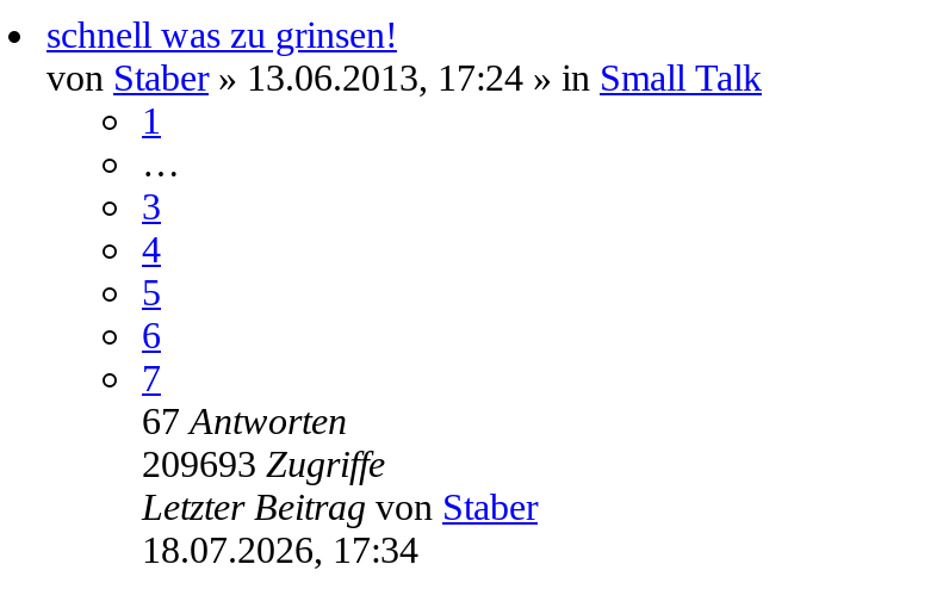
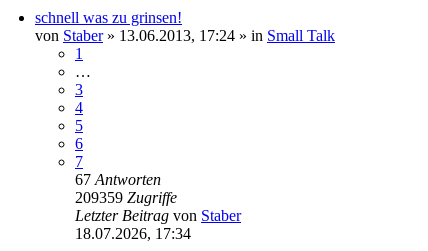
- 209693 Zugriffe
+ 209359 Zugriffe
